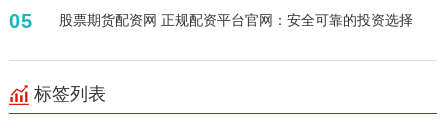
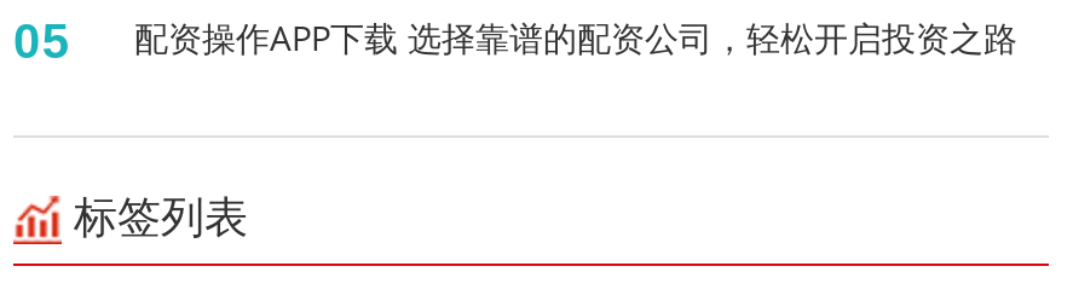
- 股票期货配资网 正规配资平台官网：安全可靠的投资选择
+ 配资操作APP下载 选择靠谱的配资公司，轻松开启投资之路
